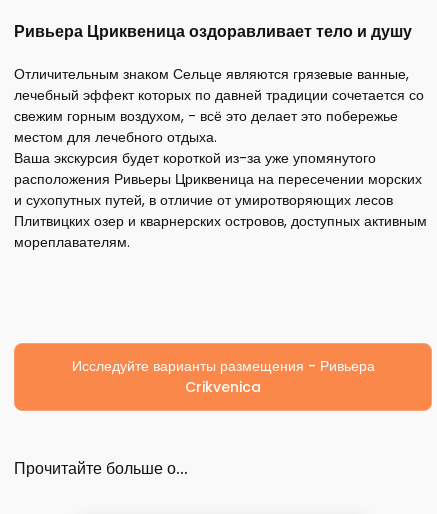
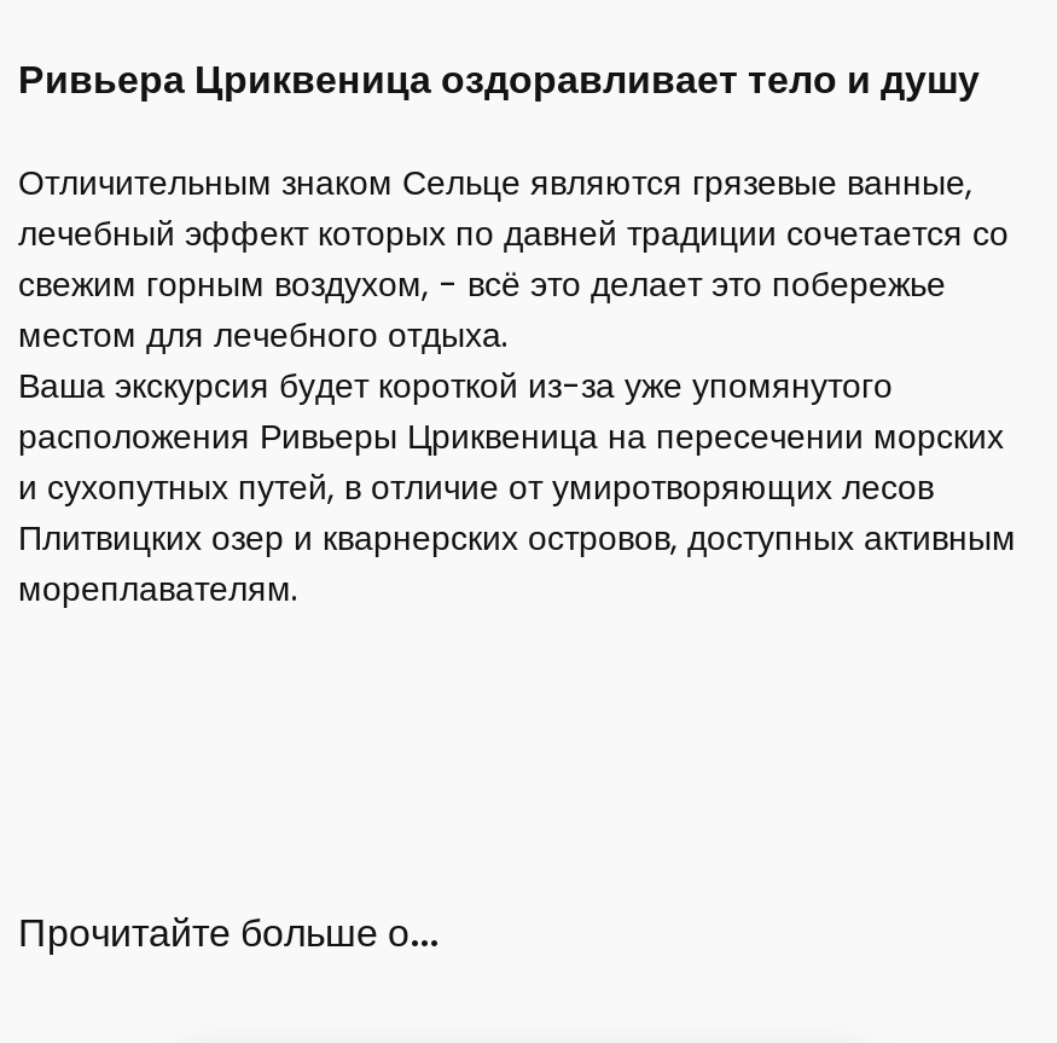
- Исследуйте варианты размещения - Ривьера
- Crikvenica
